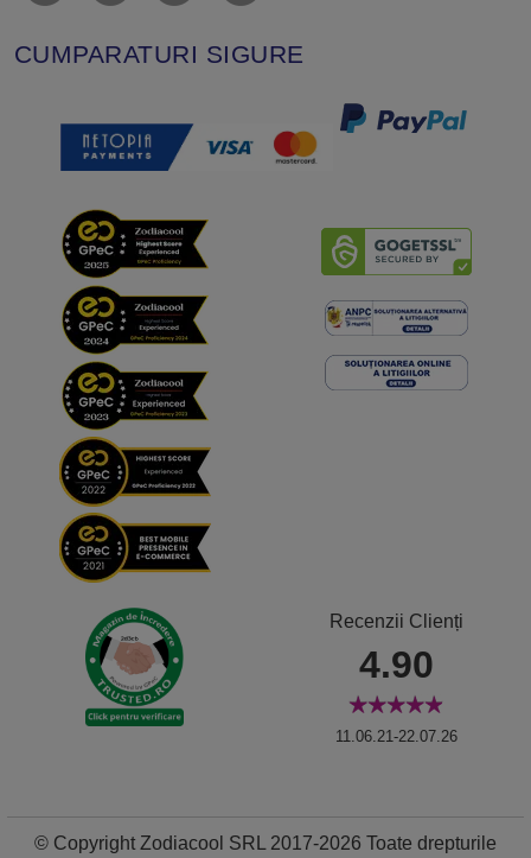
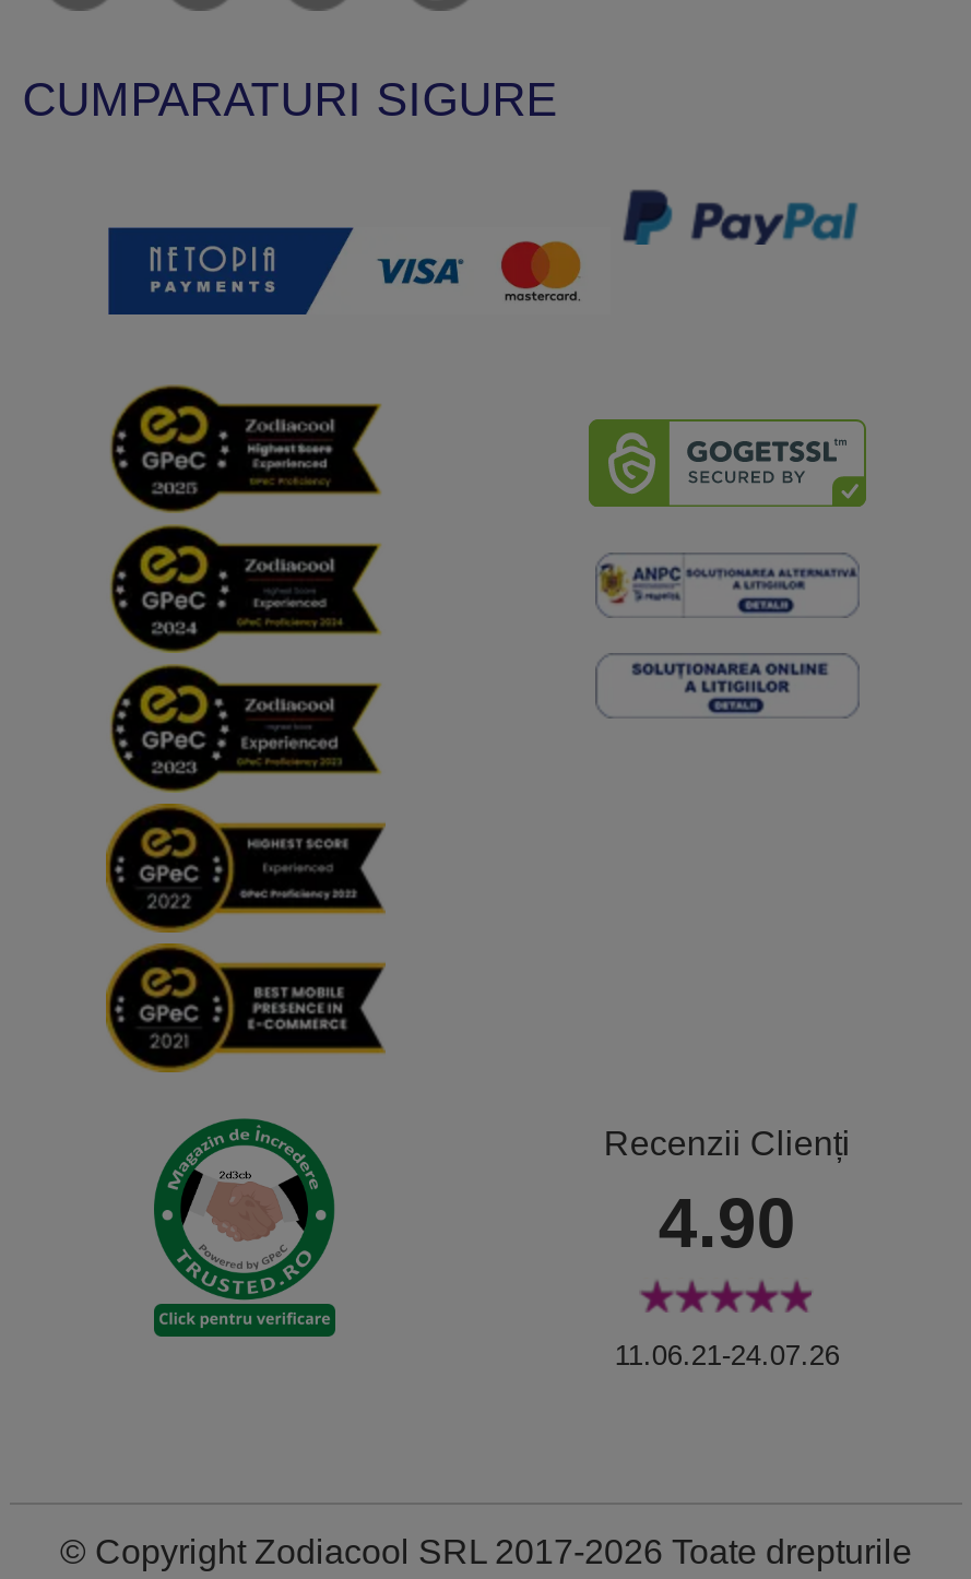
- 11.06.21-22.07.26
+ 11.06.21-24.07.26
